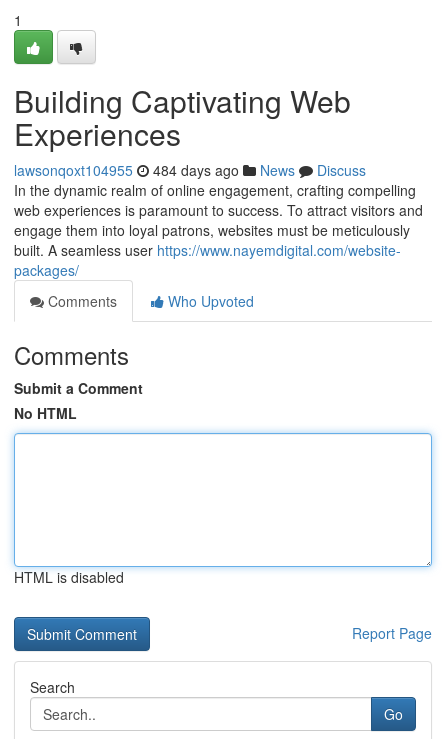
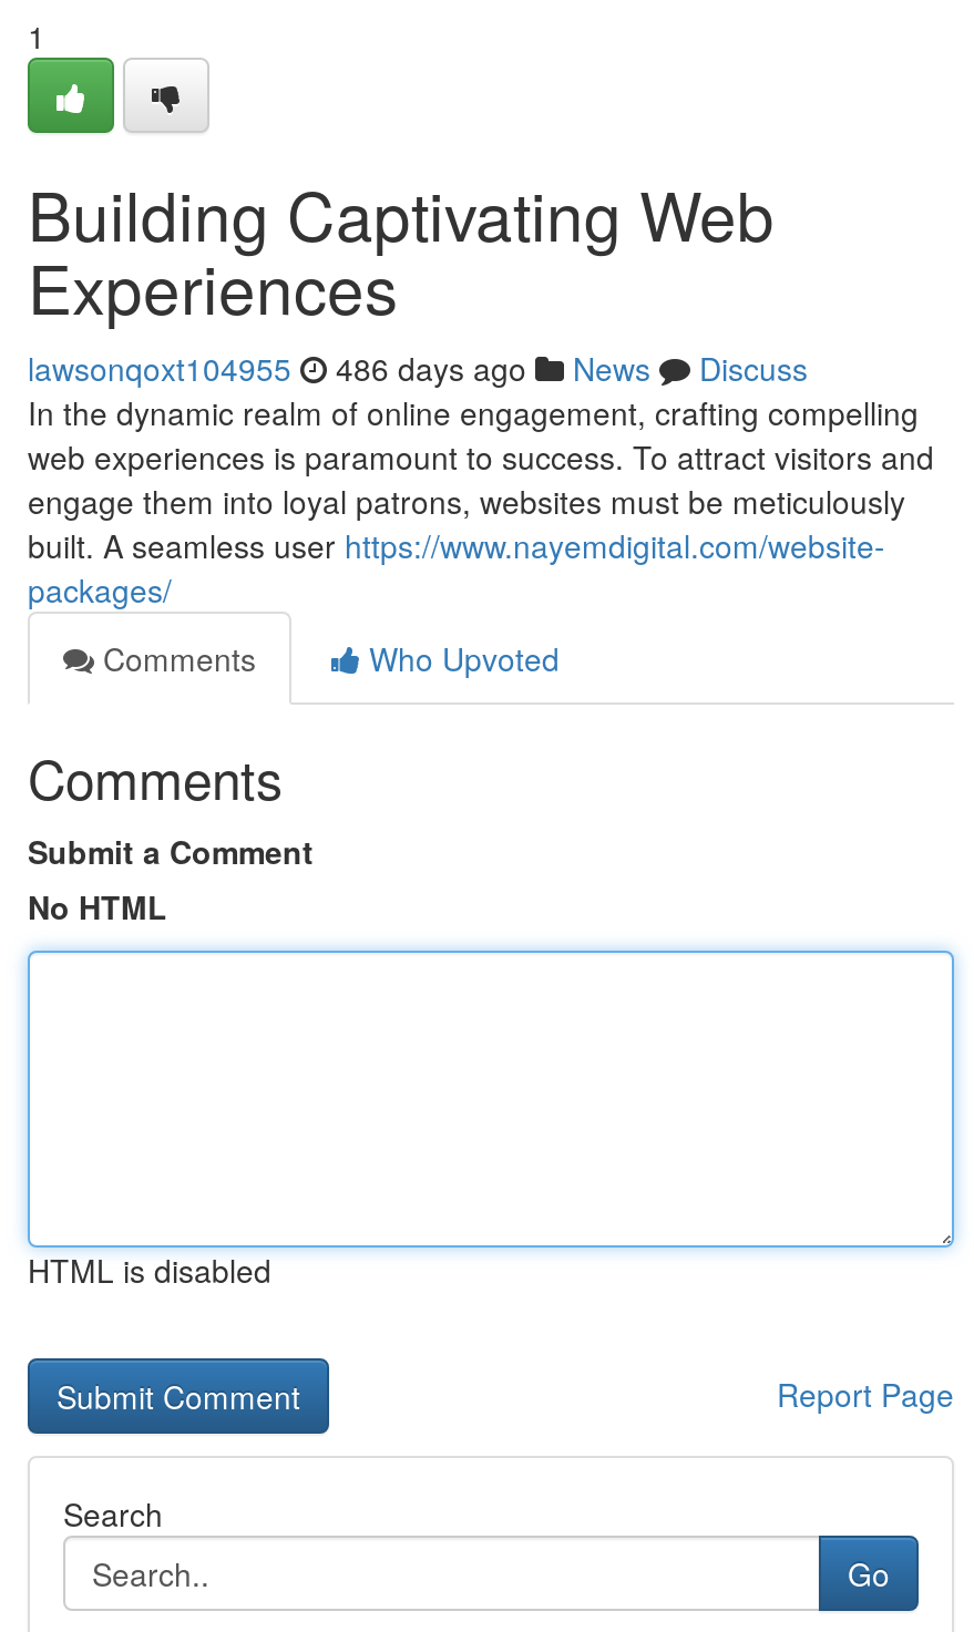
- lawsonqoxt104955 484 days ago News Discuss
+ lawsonqoxt104955 486 days ago News Discuss
